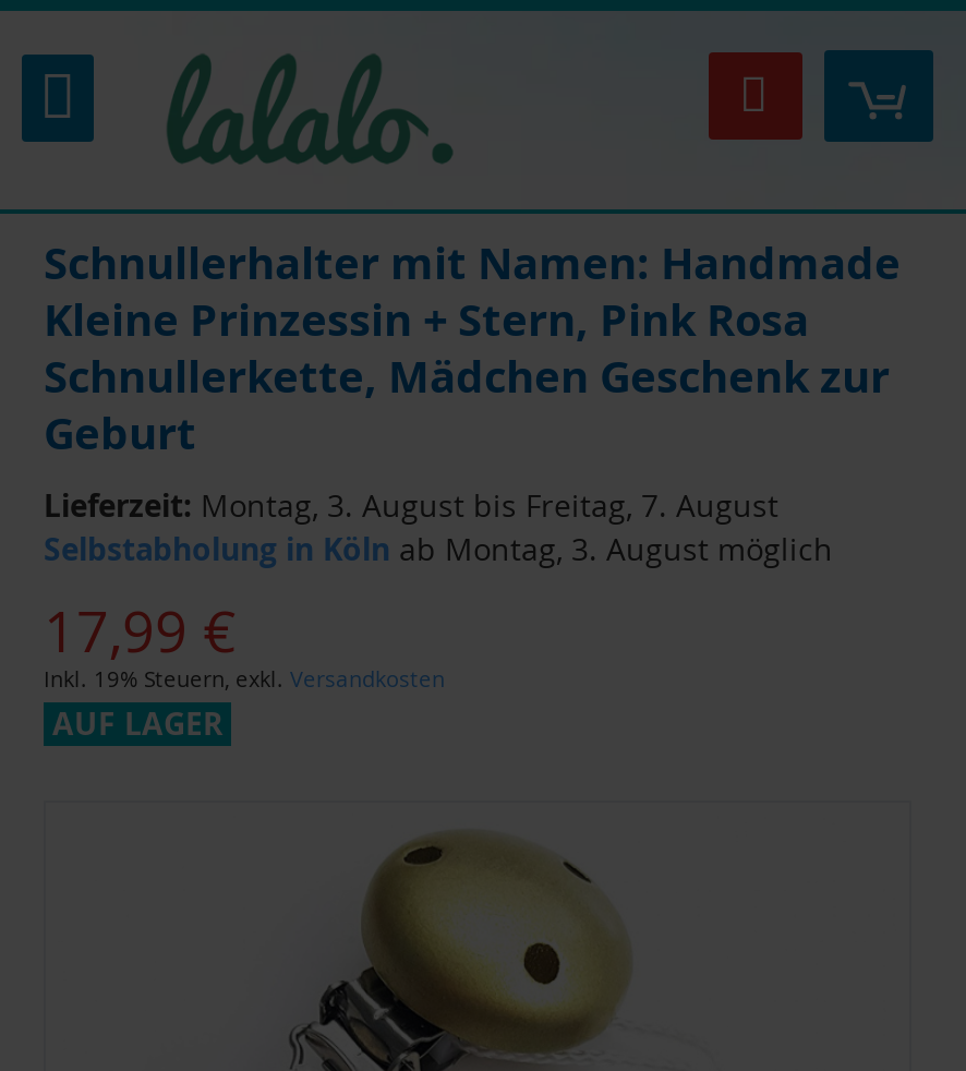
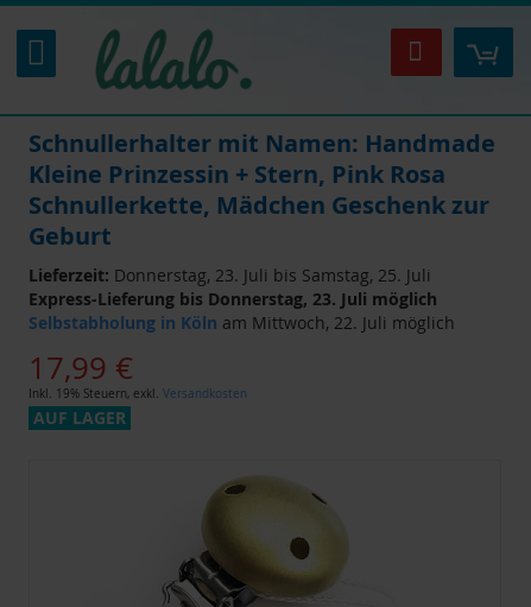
- Lieferzeit: Montag, 3. August bis Freitag, 7. August
- Selbstabholung in Köln ab Montag, 3. August möglich
+ Lieferzeit: Donnerstag, 23. Juli bis Samstag, 25. Juli
+ Express-Lieferung bis Donnerstag, 23. Juli möglich
+ Selbstabholung in Köln am Mittwoch, 22. Juli möglich
